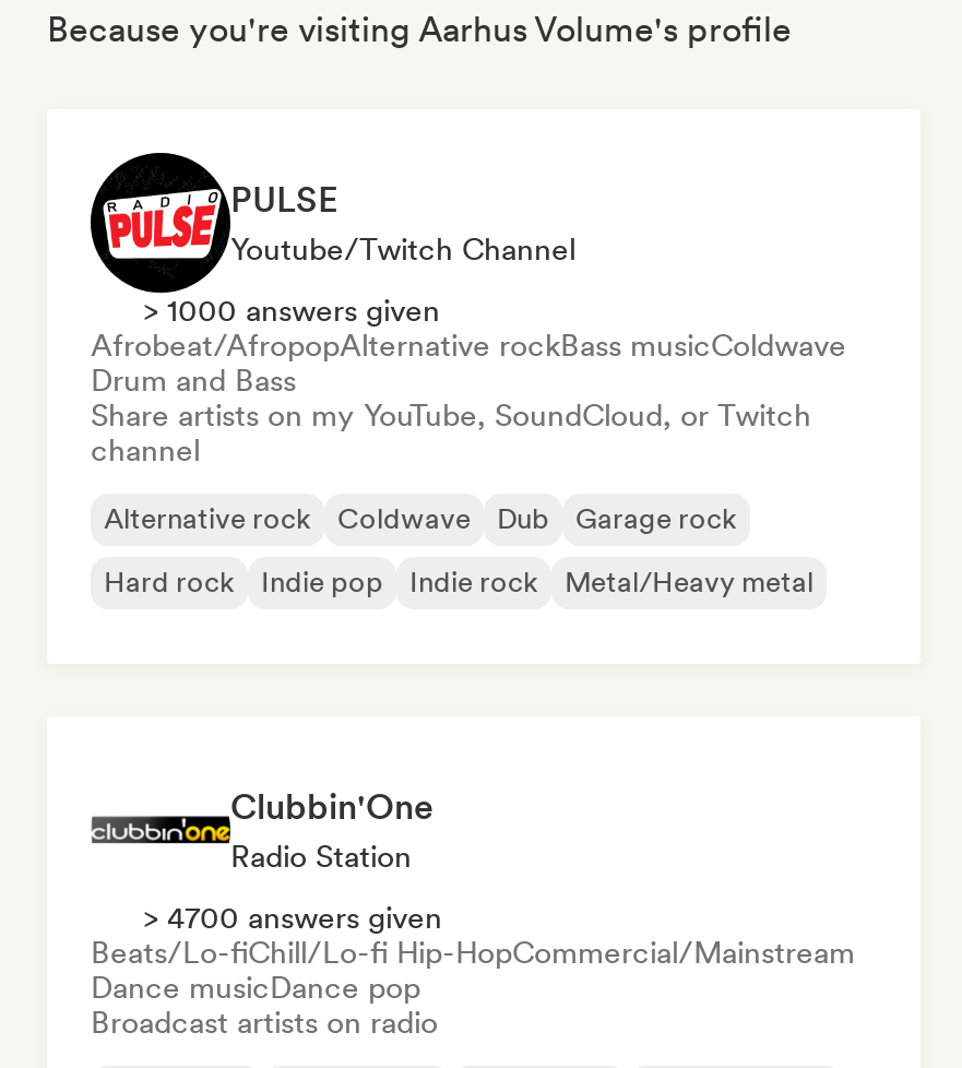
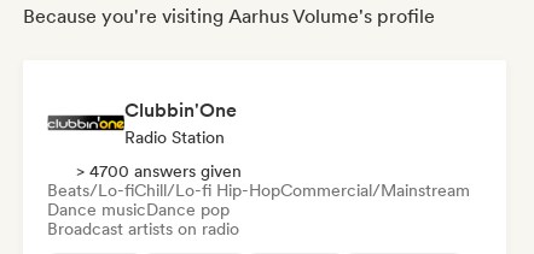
- [image]
- PULSE
- Youtube/Twitch Channel
- > 1000 answers given
- Afrobeat/AfropopAlternative rockBass musicColdwave
- Drum and Bass
- Share artists on my YouTube, SoundCloud, or Twitch
- channel
- Alternative rock
- Coldwave
- Dub
- Garage rock
- Hard rock
- Indie pop
- Indie rock
- Metal/Heavy metal
